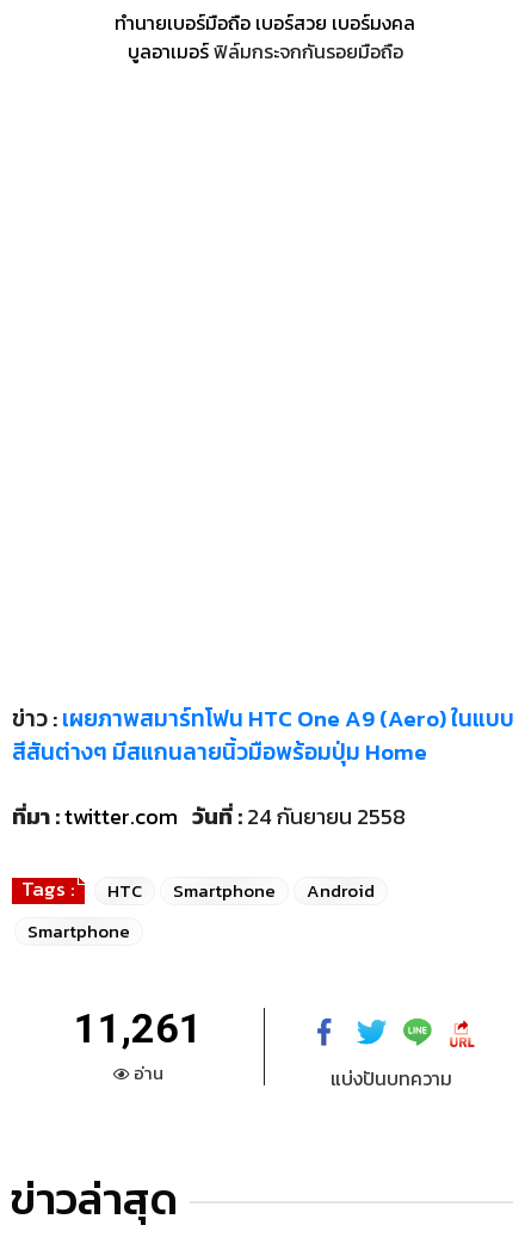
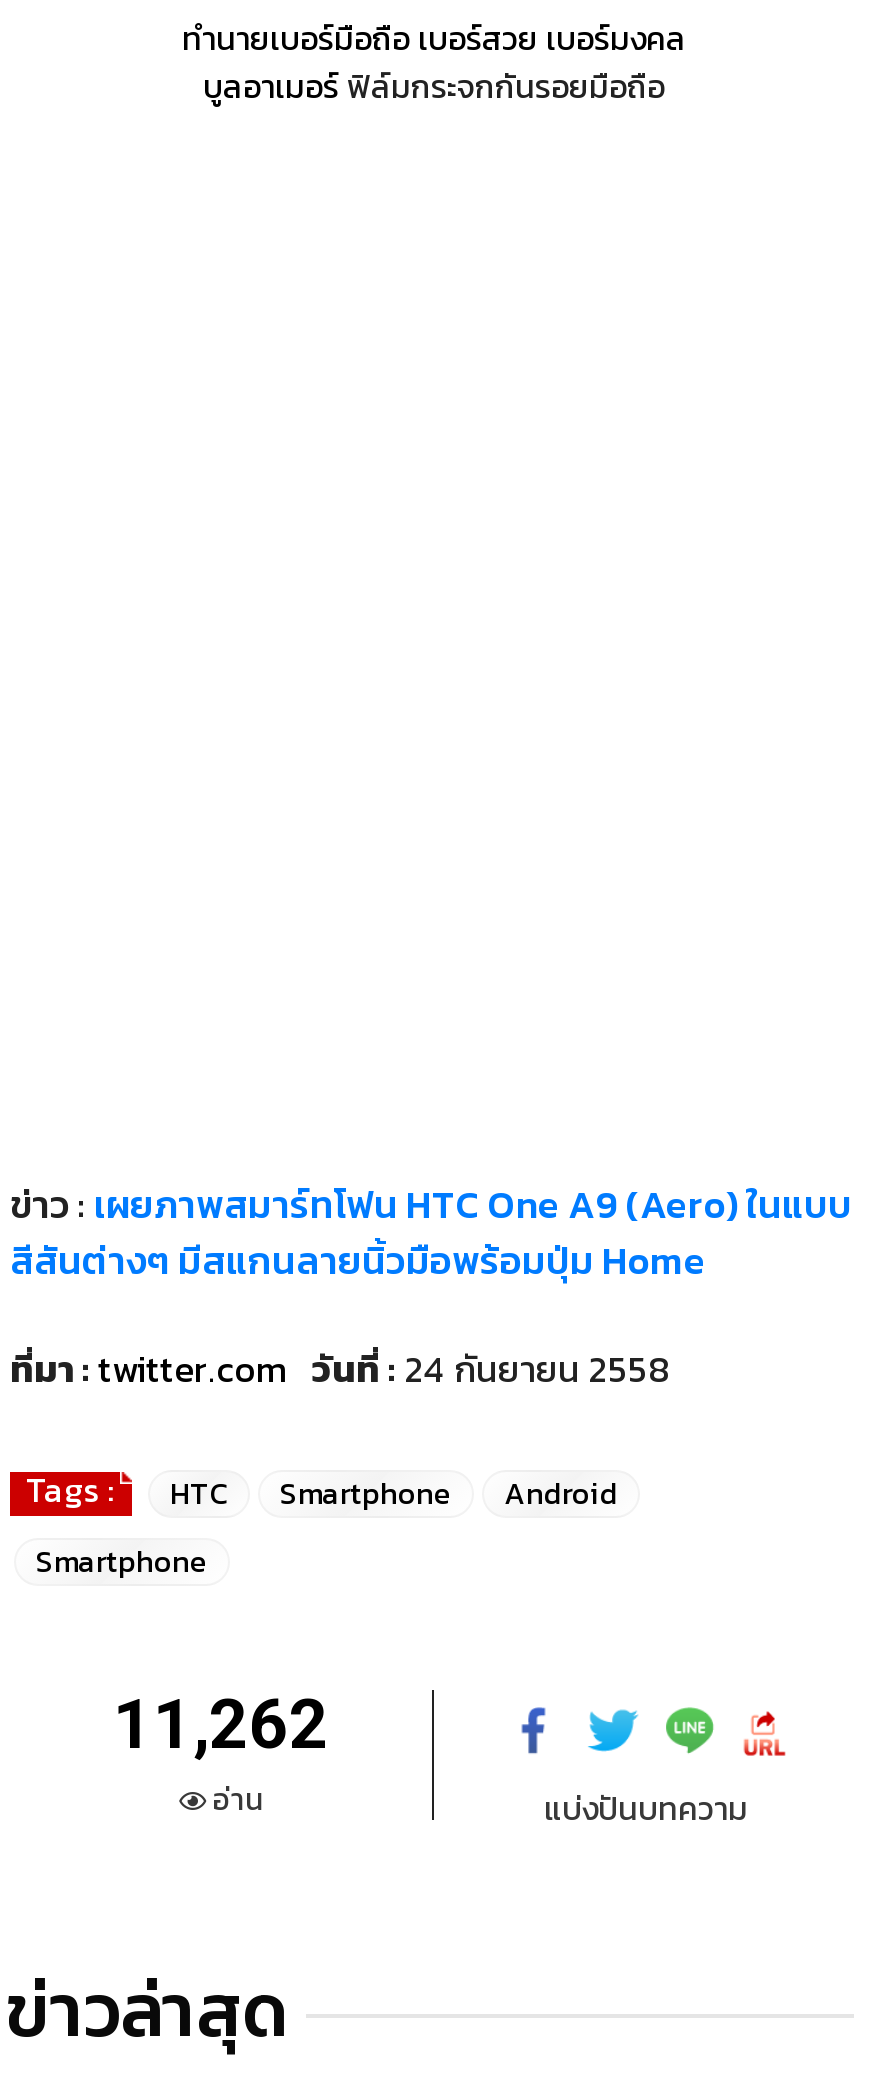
- 11,261
+ 11,262
